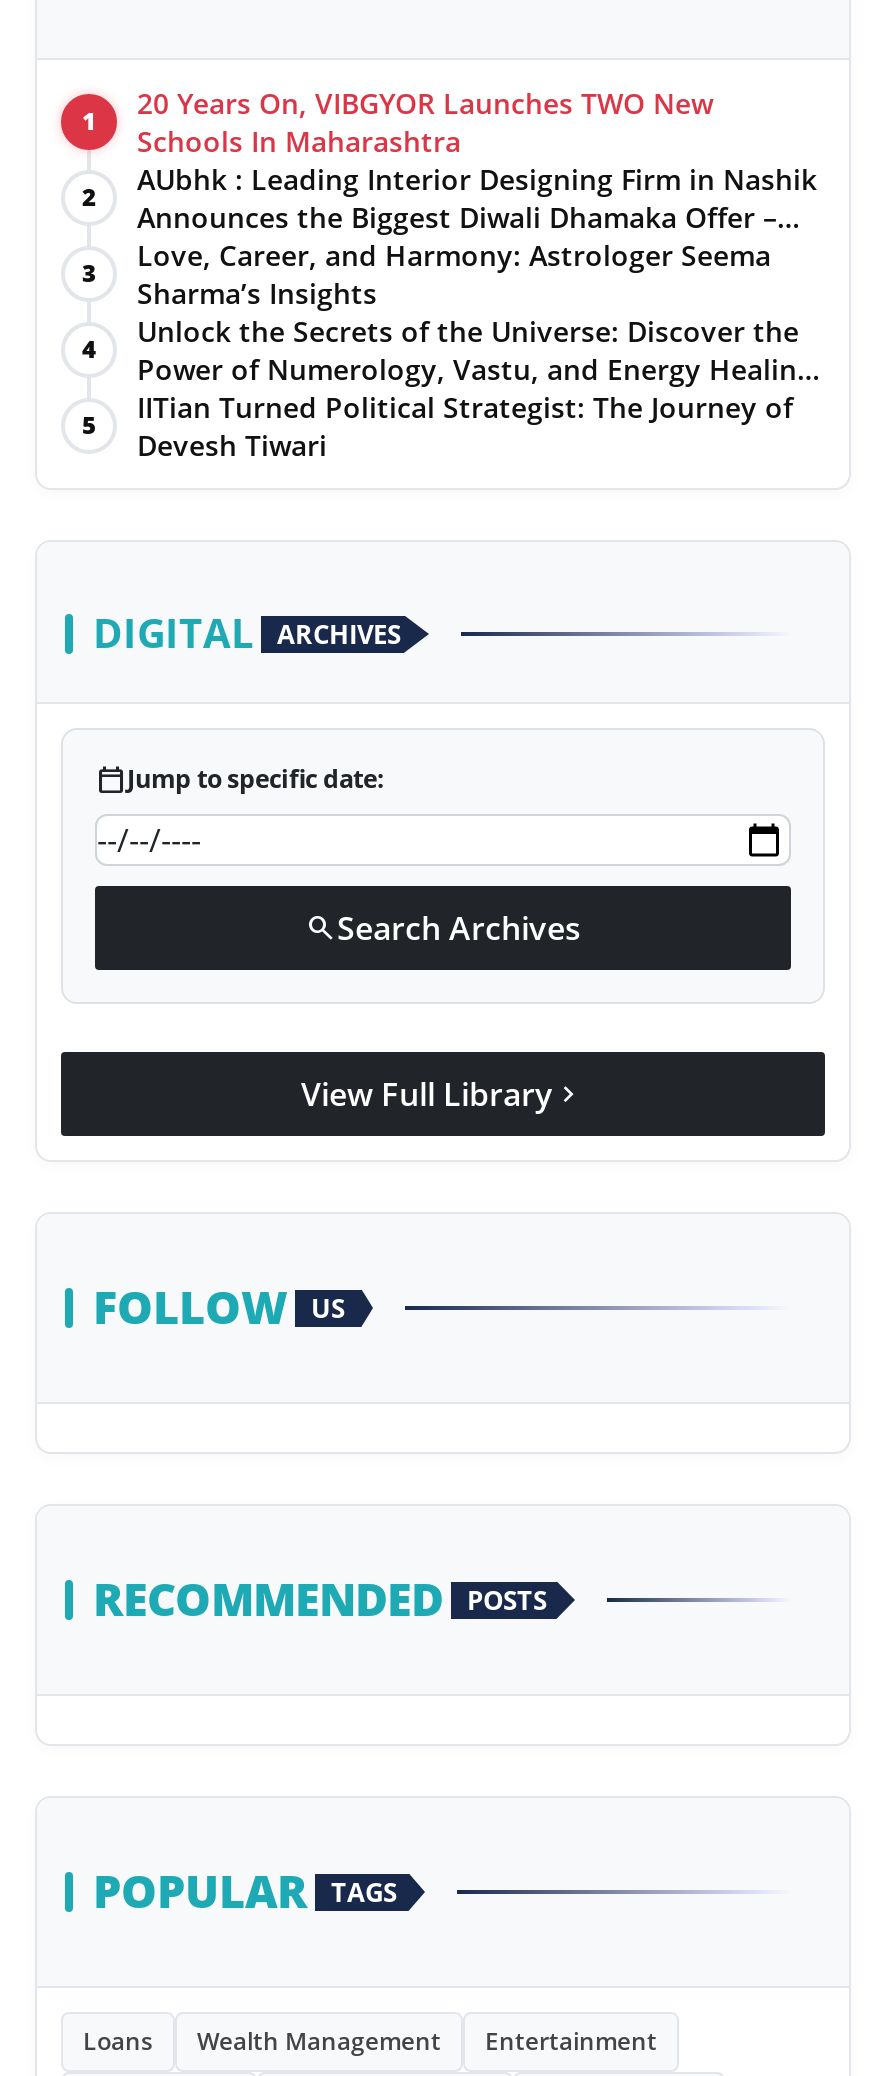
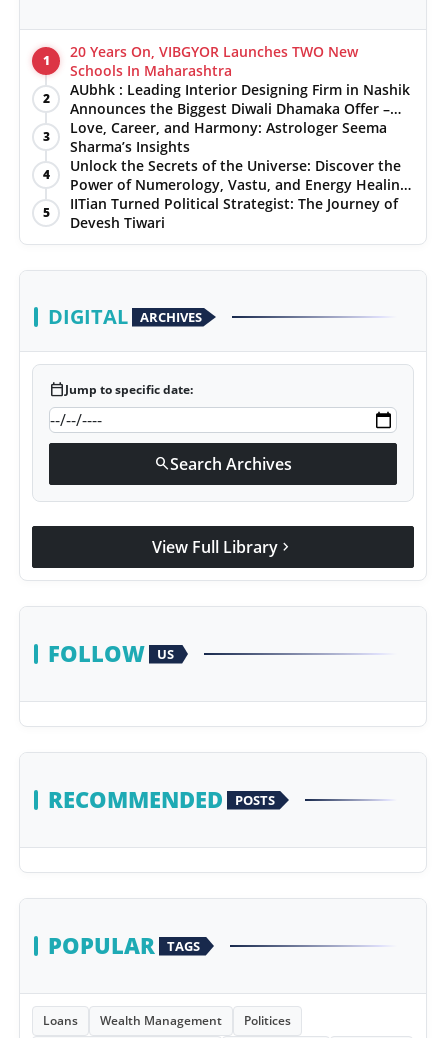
- Entertainment
+ Politices
